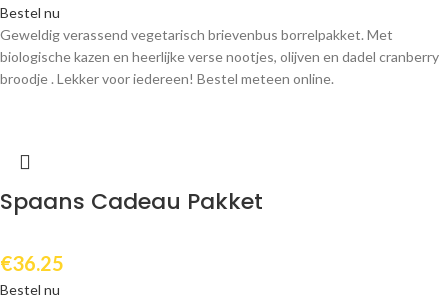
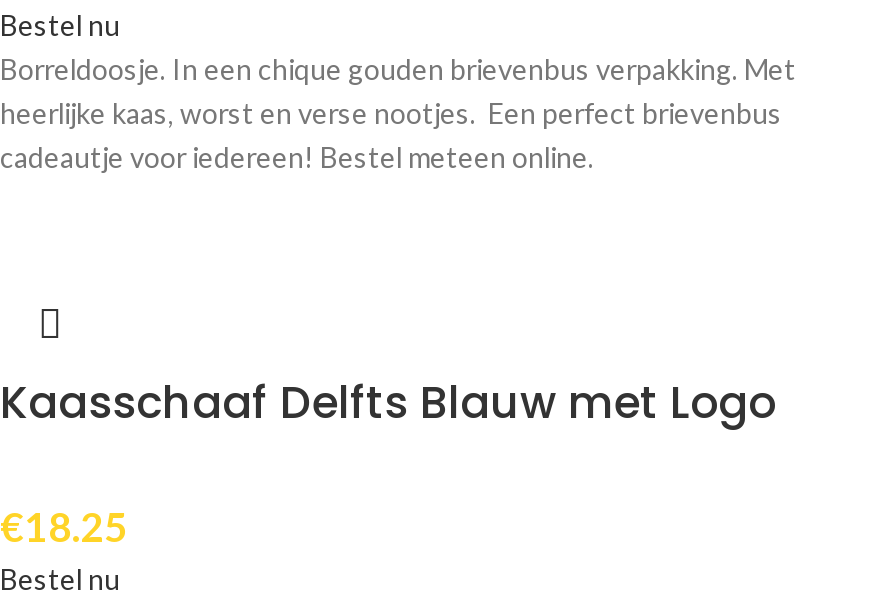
- Geweldig verassend vegetarisch brievenbus borrelpakket. Met
- biologische kazen en heerlijke verse nootjes, olijven en dadel cranberry
- broodje . Lekker voor iedereen! Bestel meteen online.
+ Borreldoosje. In een chique gouden brievenbus verpakking. Met
+ heerlijke kaas, worst en verse nootjes. Een perfect brievenbus
+ cadeautje voor iedereen! Bestel meteen online.

- Spaans Cadeau Pakket
+ Kaasschaaf Delfts Blauw met Logo

- €36.25
+ €18.25
